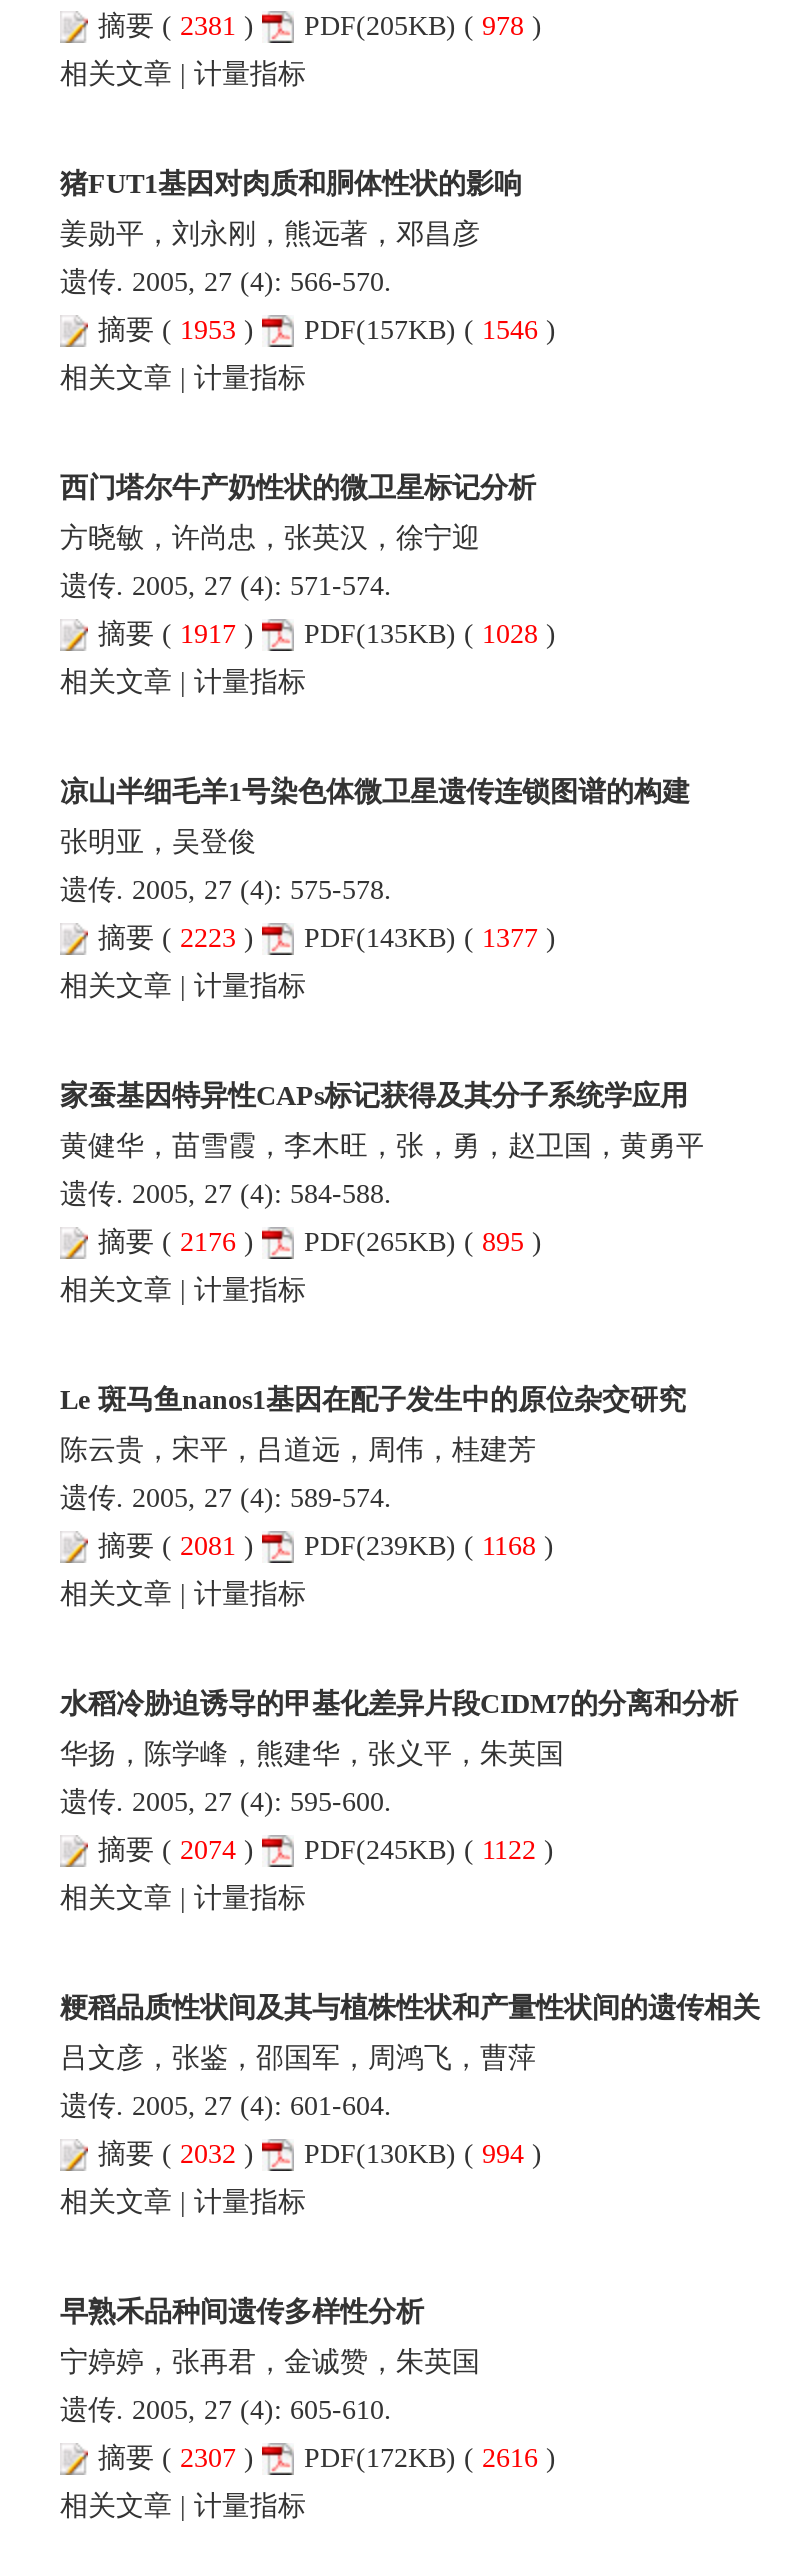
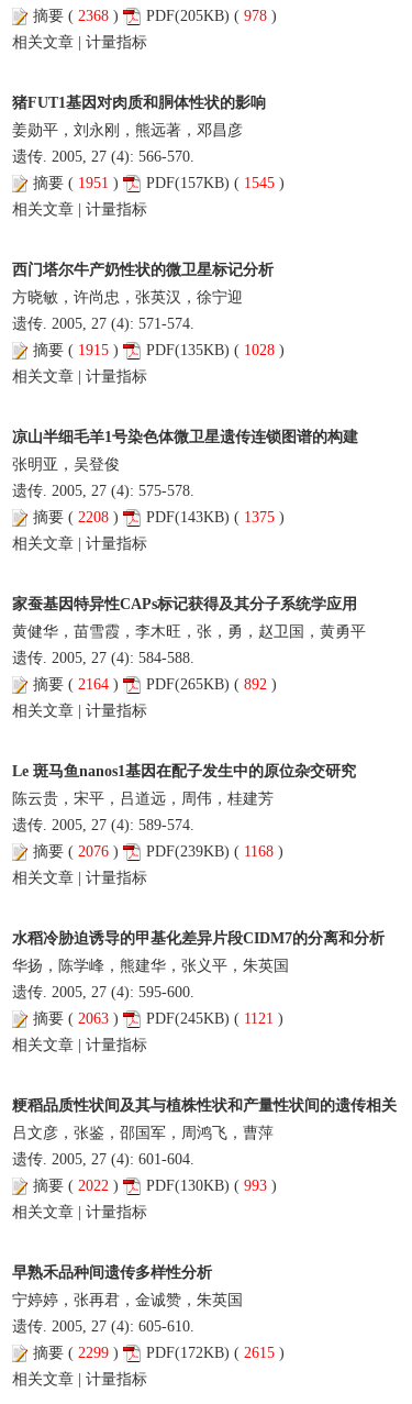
- 摘要(2381) PDF(205KB) (978)
+ 摘要(2368) PDF(205KB) (978)

- 摘要(1953)
+ 摘要(1951)

- PDF(157KB) (1546)
+ PDF(157KB) (1545)

- 摘要(1917) PDF(135KB) (1028)
+ 摘要(1915) PDF(135KB) (1028)

- 摘要(2223)
+ 摘要(2208)

- PDF(143KB) (1377)
+ PDF(143KB) (1375)

- 摘要(2176)
+ 摘要(2164)

- PDF(265KB) (895)
+ PDF(265KB) (892)

- 摘要(2081) PDF(239KB) (1168)
+ 摘要(2076) PDF(239KB) (1168)

- 摘要(2074)
+ 摘要(2063)

- PDF(245KB) (1122)
+ PDF(245KB) (1121)

- 摘要(2032)
+ 摘要(2022)

- PDF(130KB) (994)
+ PDF(130KB) (993)

- 摘要(2307)
+ 摘要(2299)

- PDF(172KB) (2616)
+ PDF(172KB) (2615)
